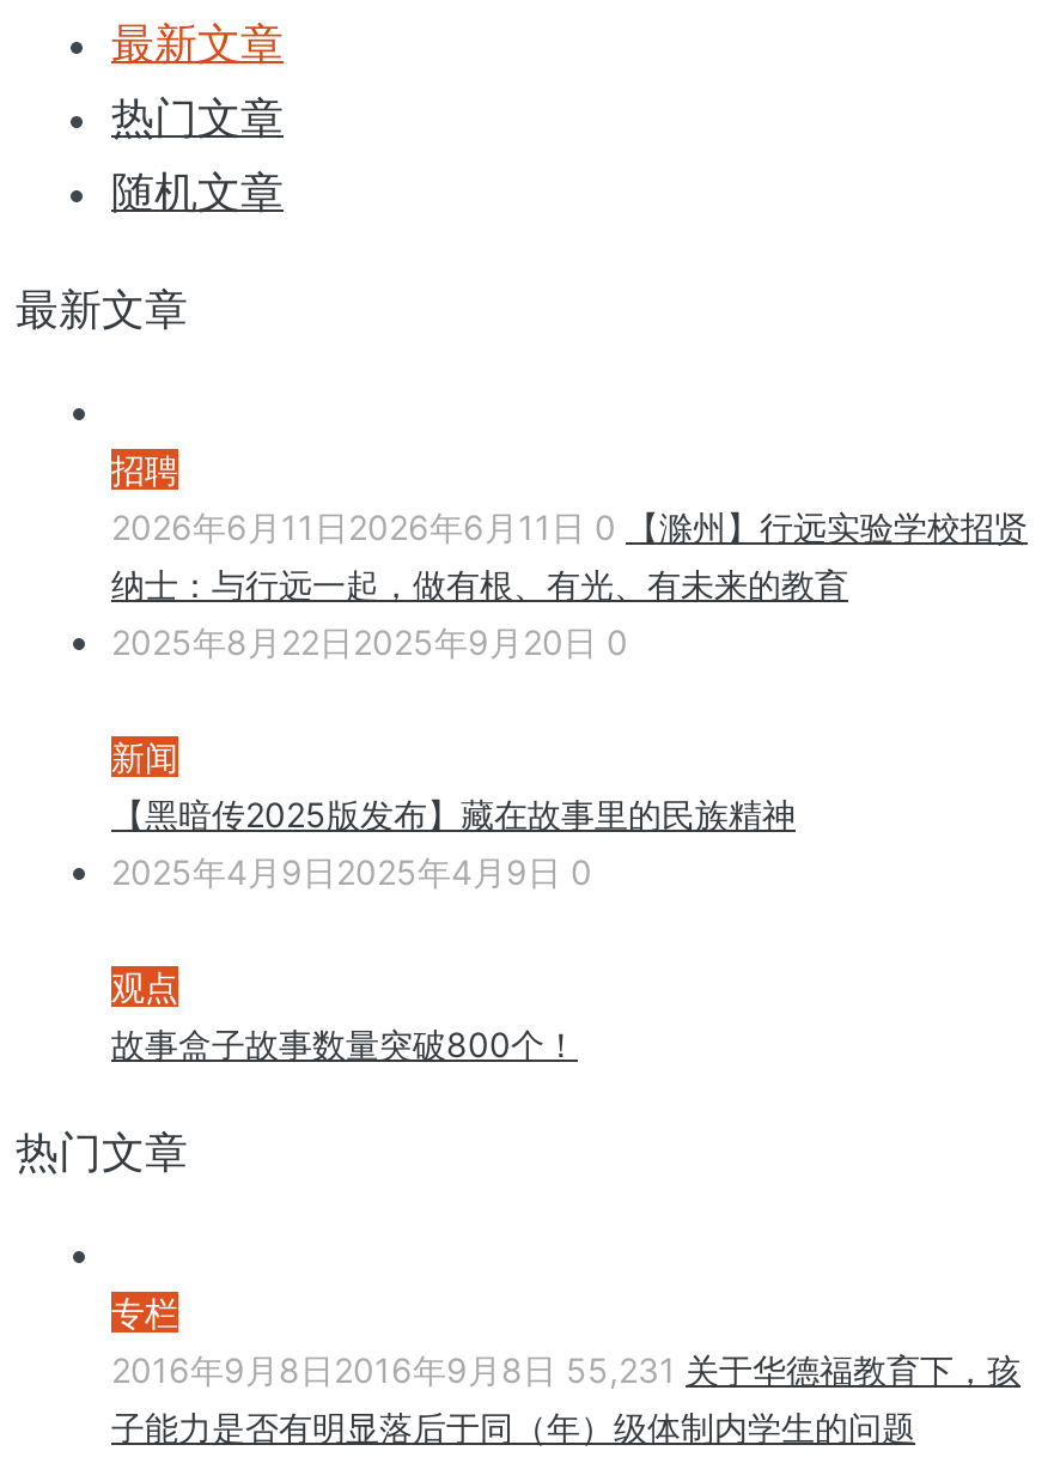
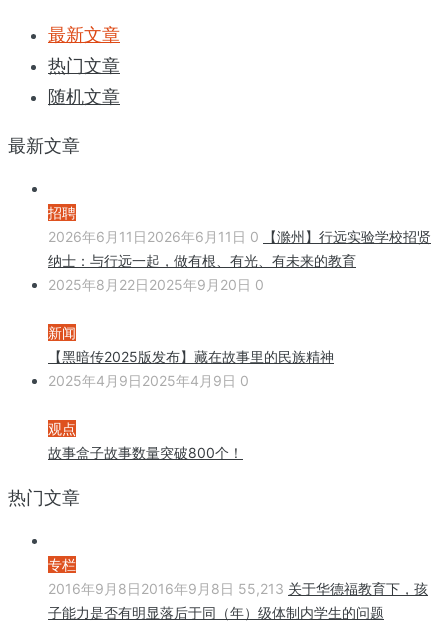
- 2016年9月8日2016年9月8日 55,231 关于华德福教育下，孩
+ 2016年9月8日2016年9月8日 55,213 关于华德福教育下，孩
